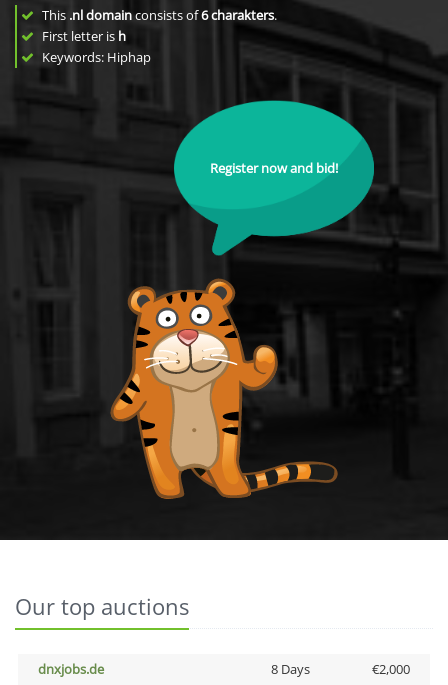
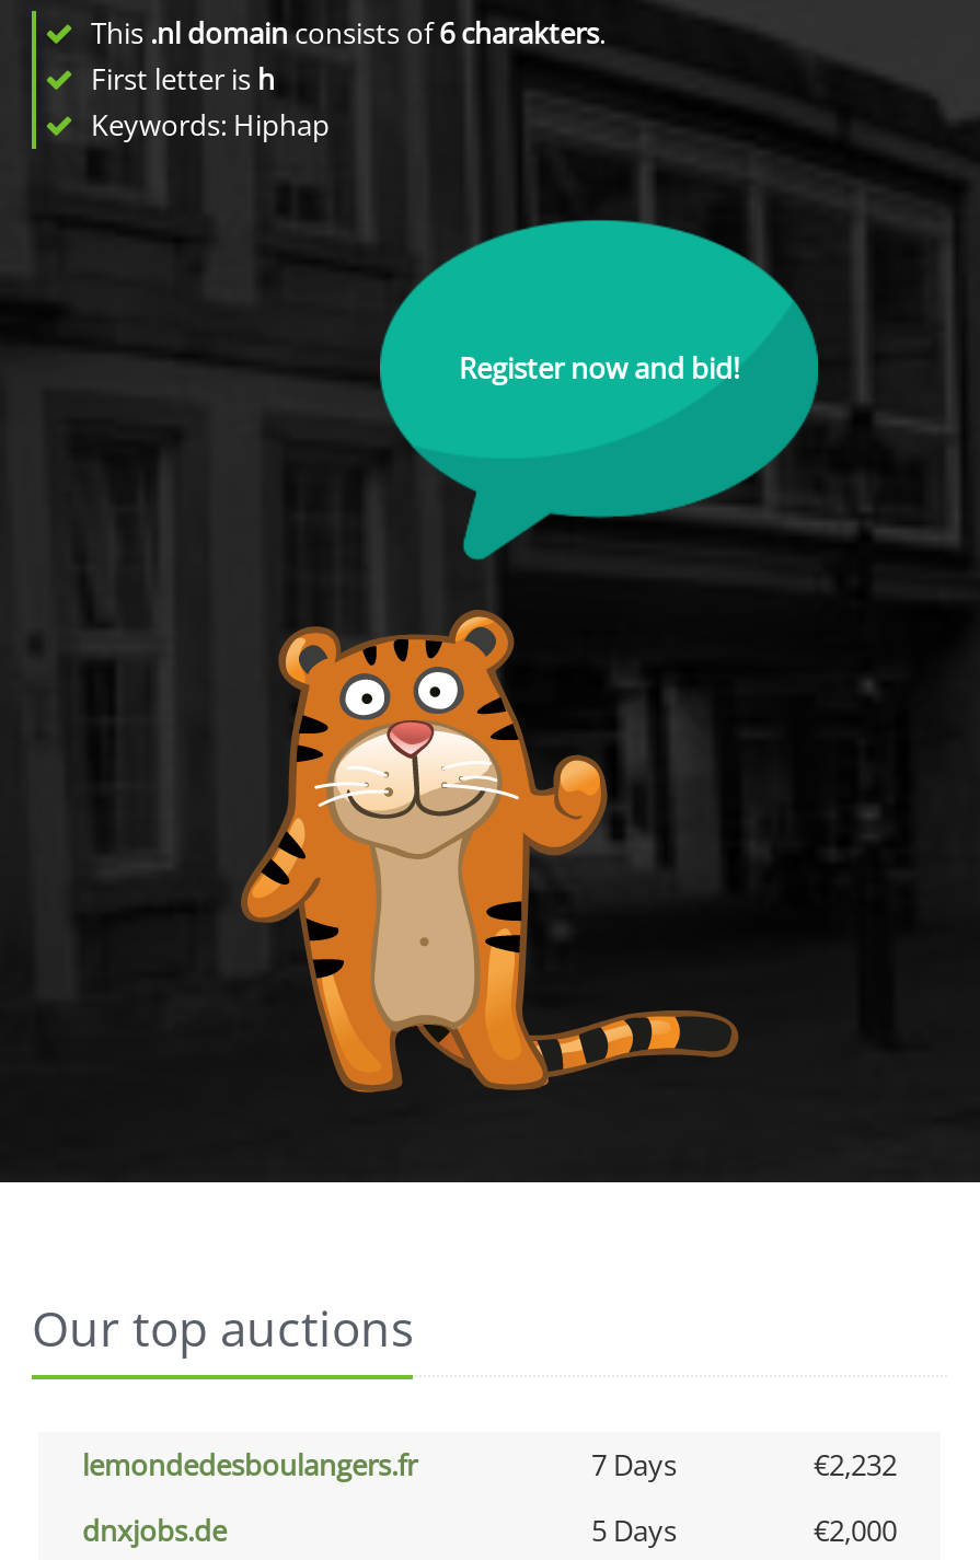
+ lemondedesboulangers.fr
+ 7 Days
+ €2,232

- 8 Days
+ 5 Days
